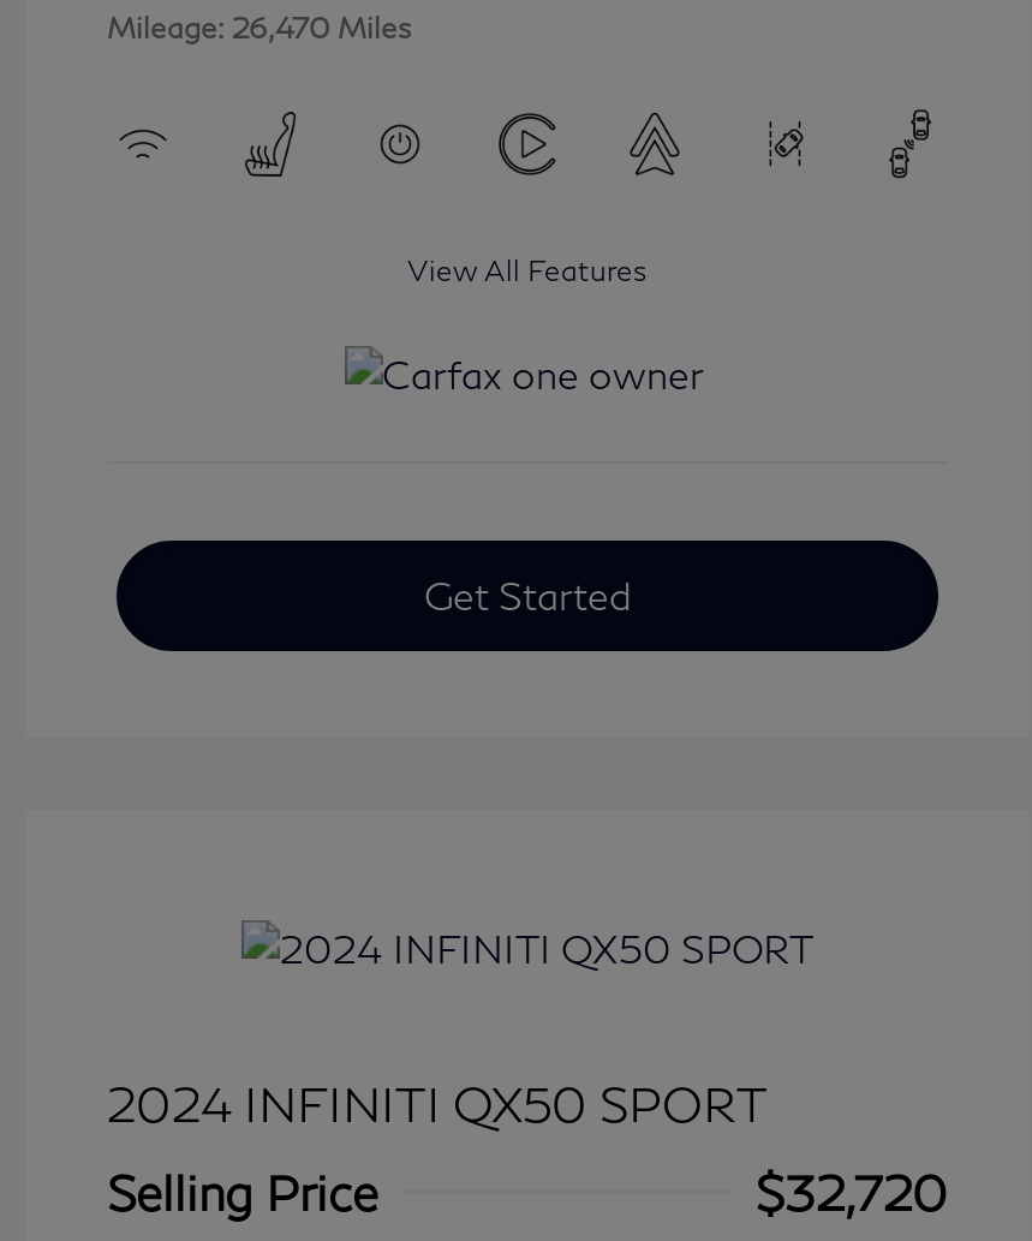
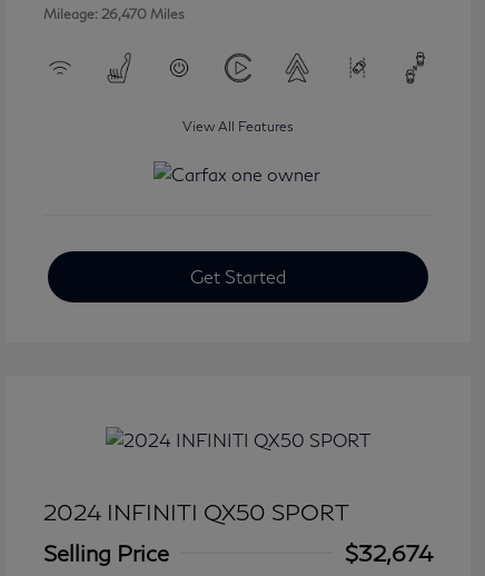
- $32,720
+ $32,674
